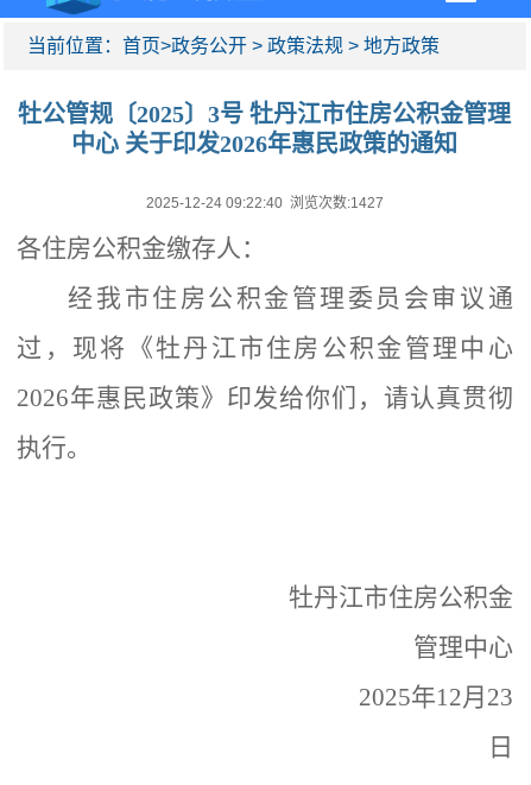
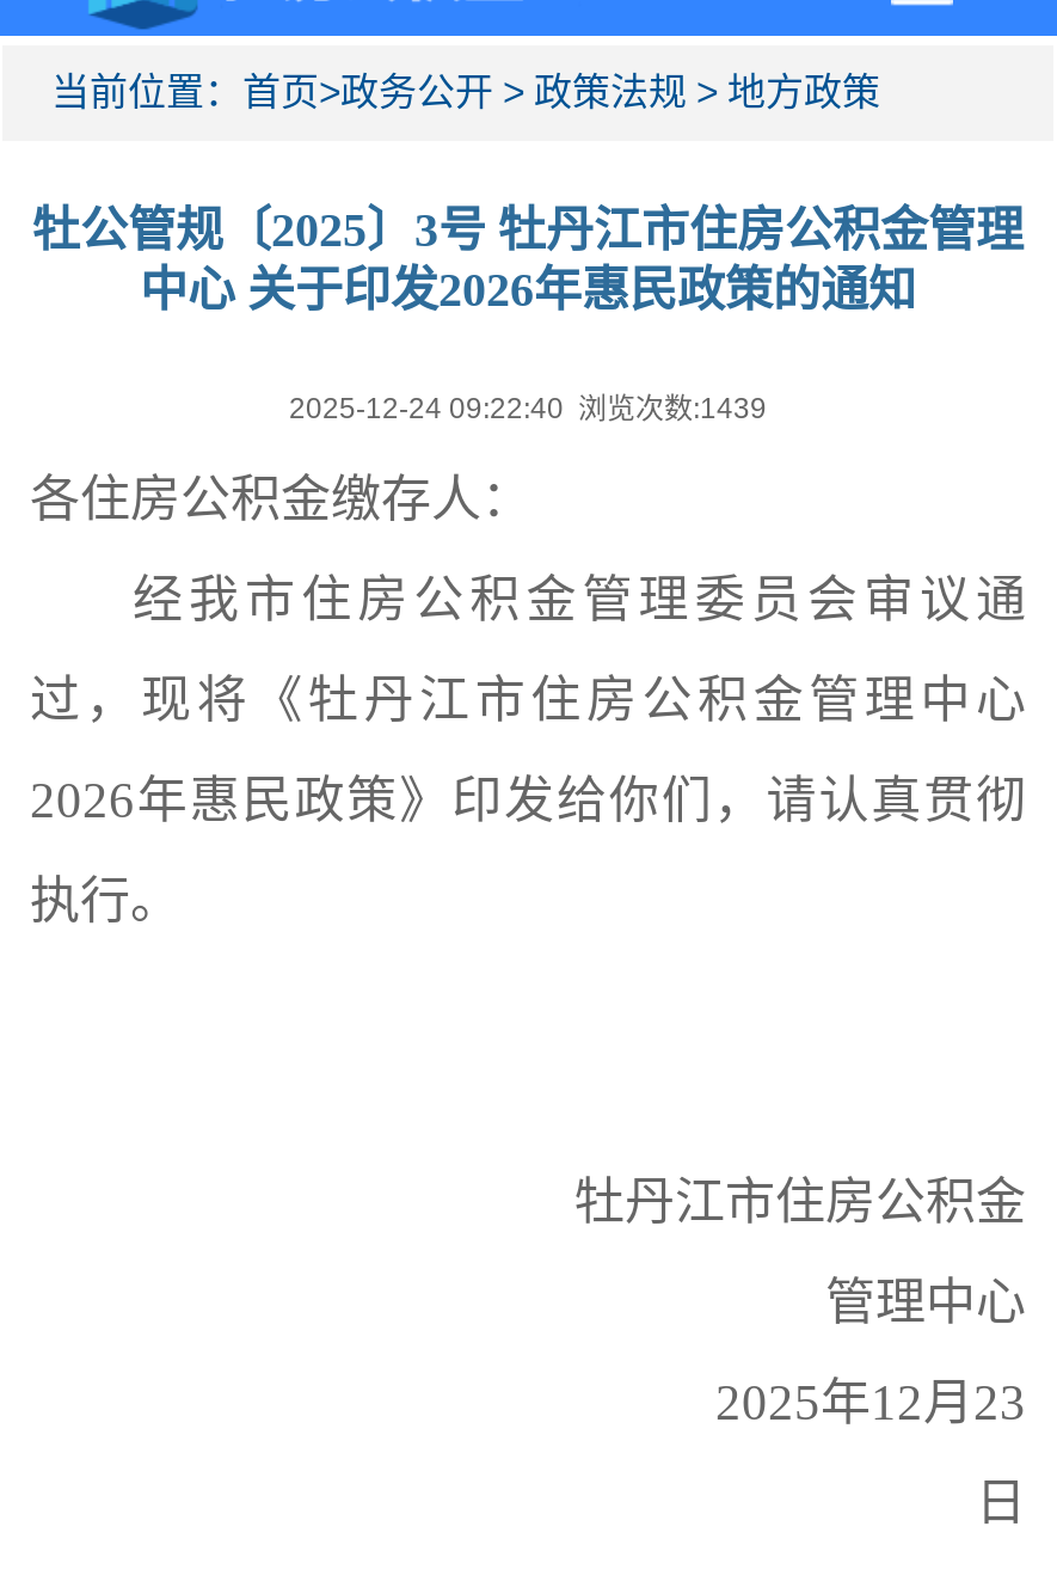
- 2025-12-24 09:22:40 浏览次数:1427
+ 2025-12-24 09:22:40 浏览次数:1439
